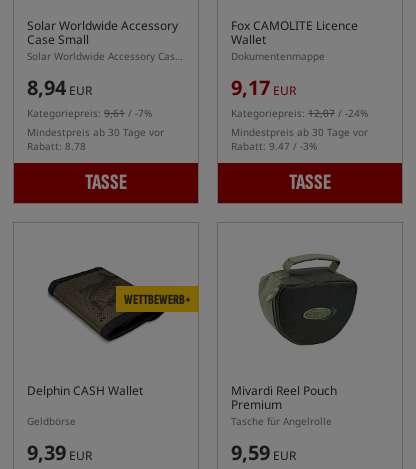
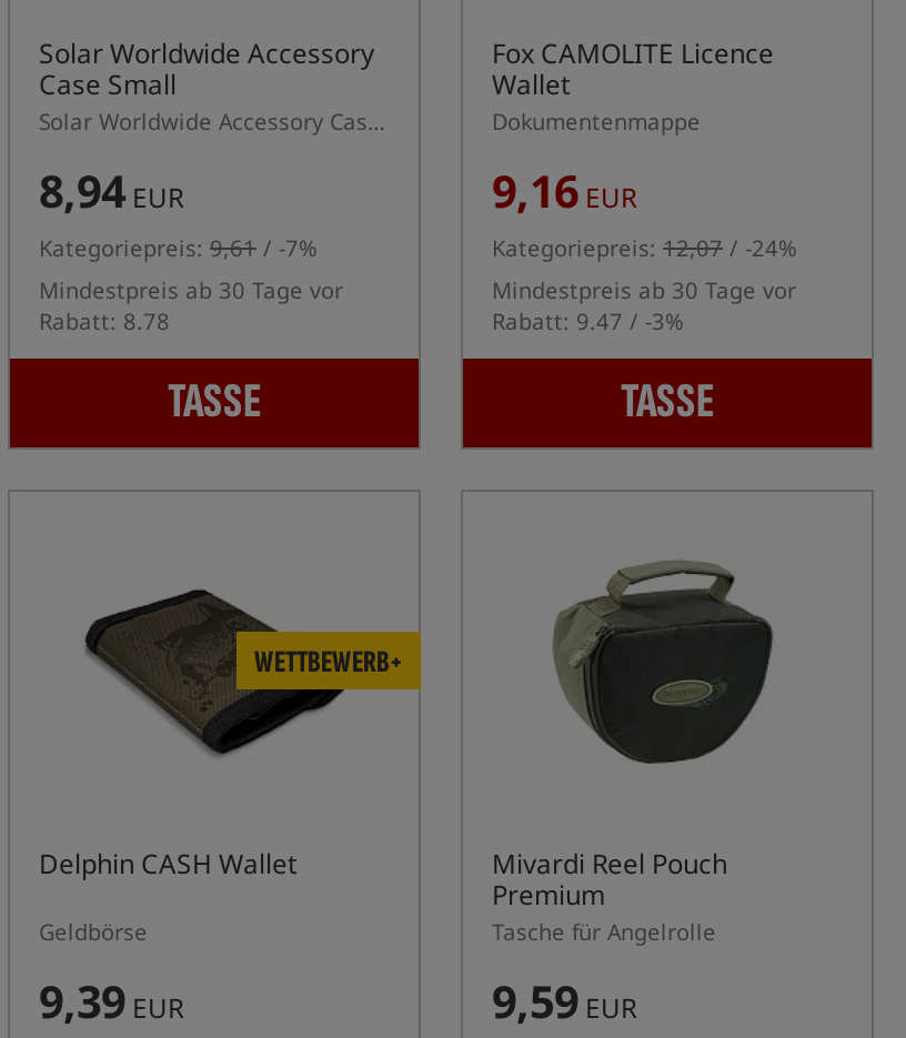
- 9,17EUR
+ 9,16EUR
